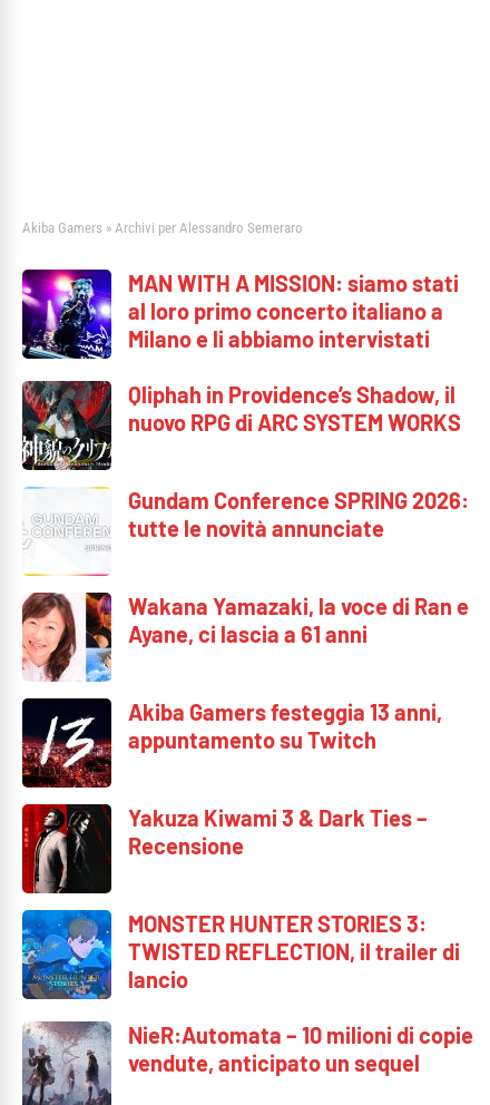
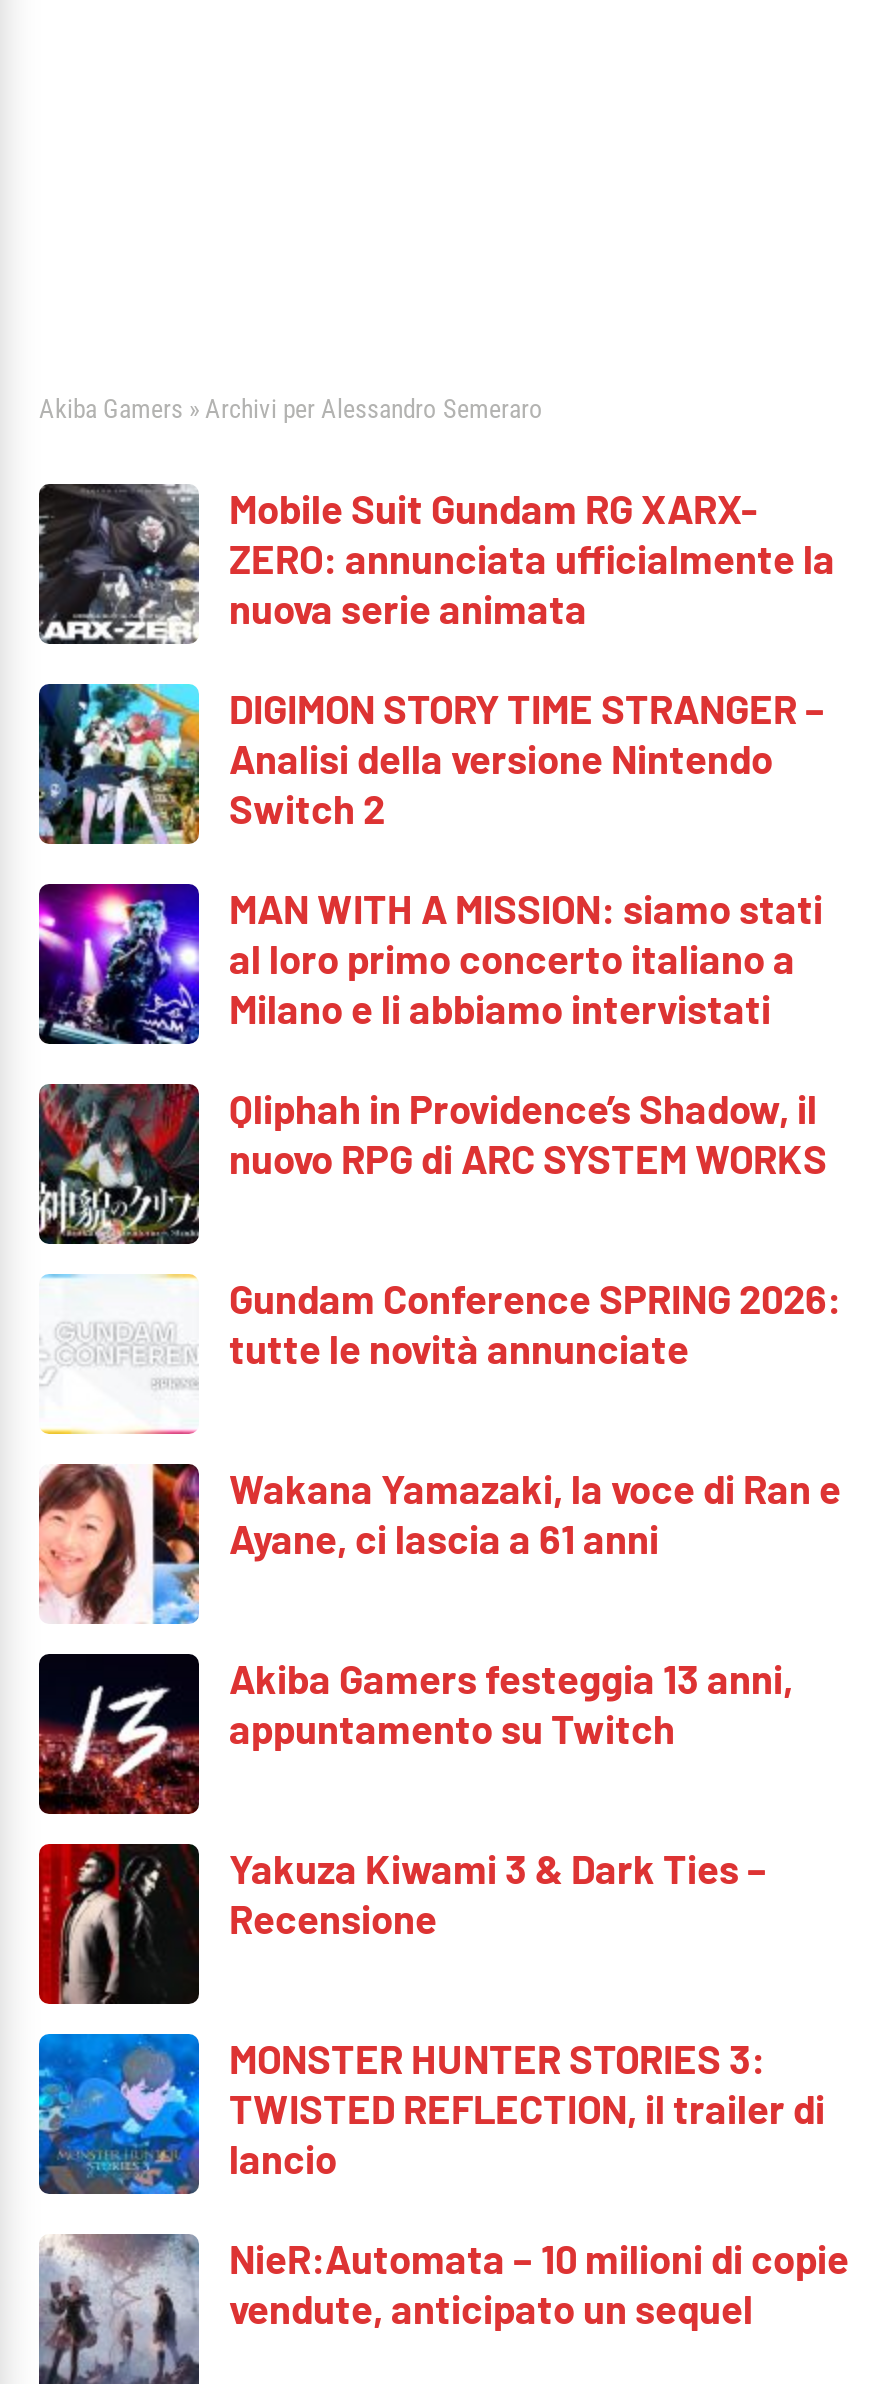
+ [image]
+ Mobile Suit Gundam RG XARX-
+ ZERO: annunciata ufficialmente la
+ nuova serie animata
+ DIGIMON STORY TIME STRANGER –
+ Analisi della versione Nintendo
+ Switch 2

+ [image]
